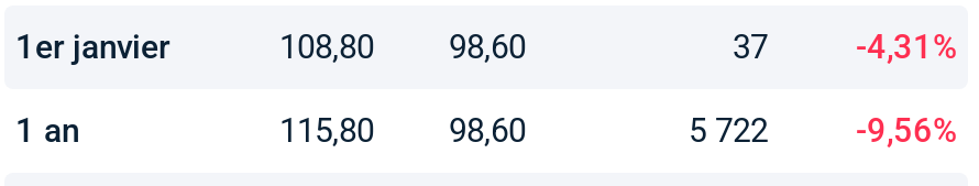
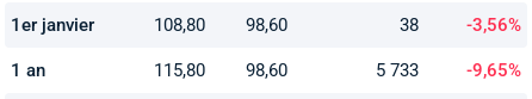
- 37
+ 38

- -4,31%
+ -3,56%

- 5 722
+ 5 733

- -9,56%
+ -9,65%
